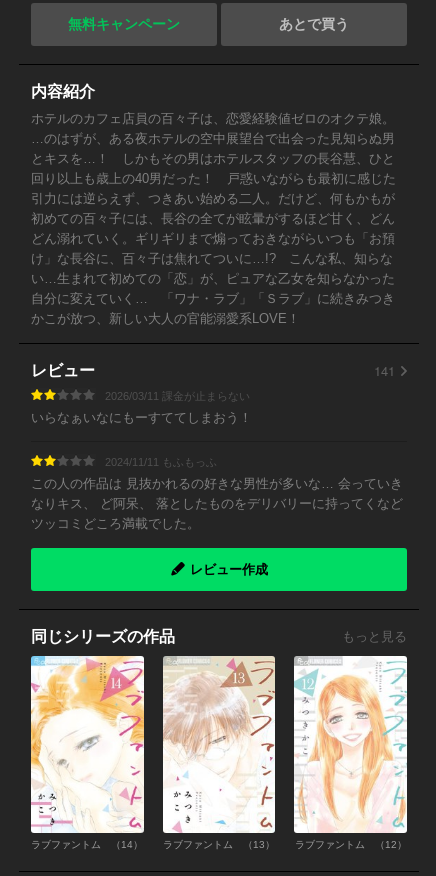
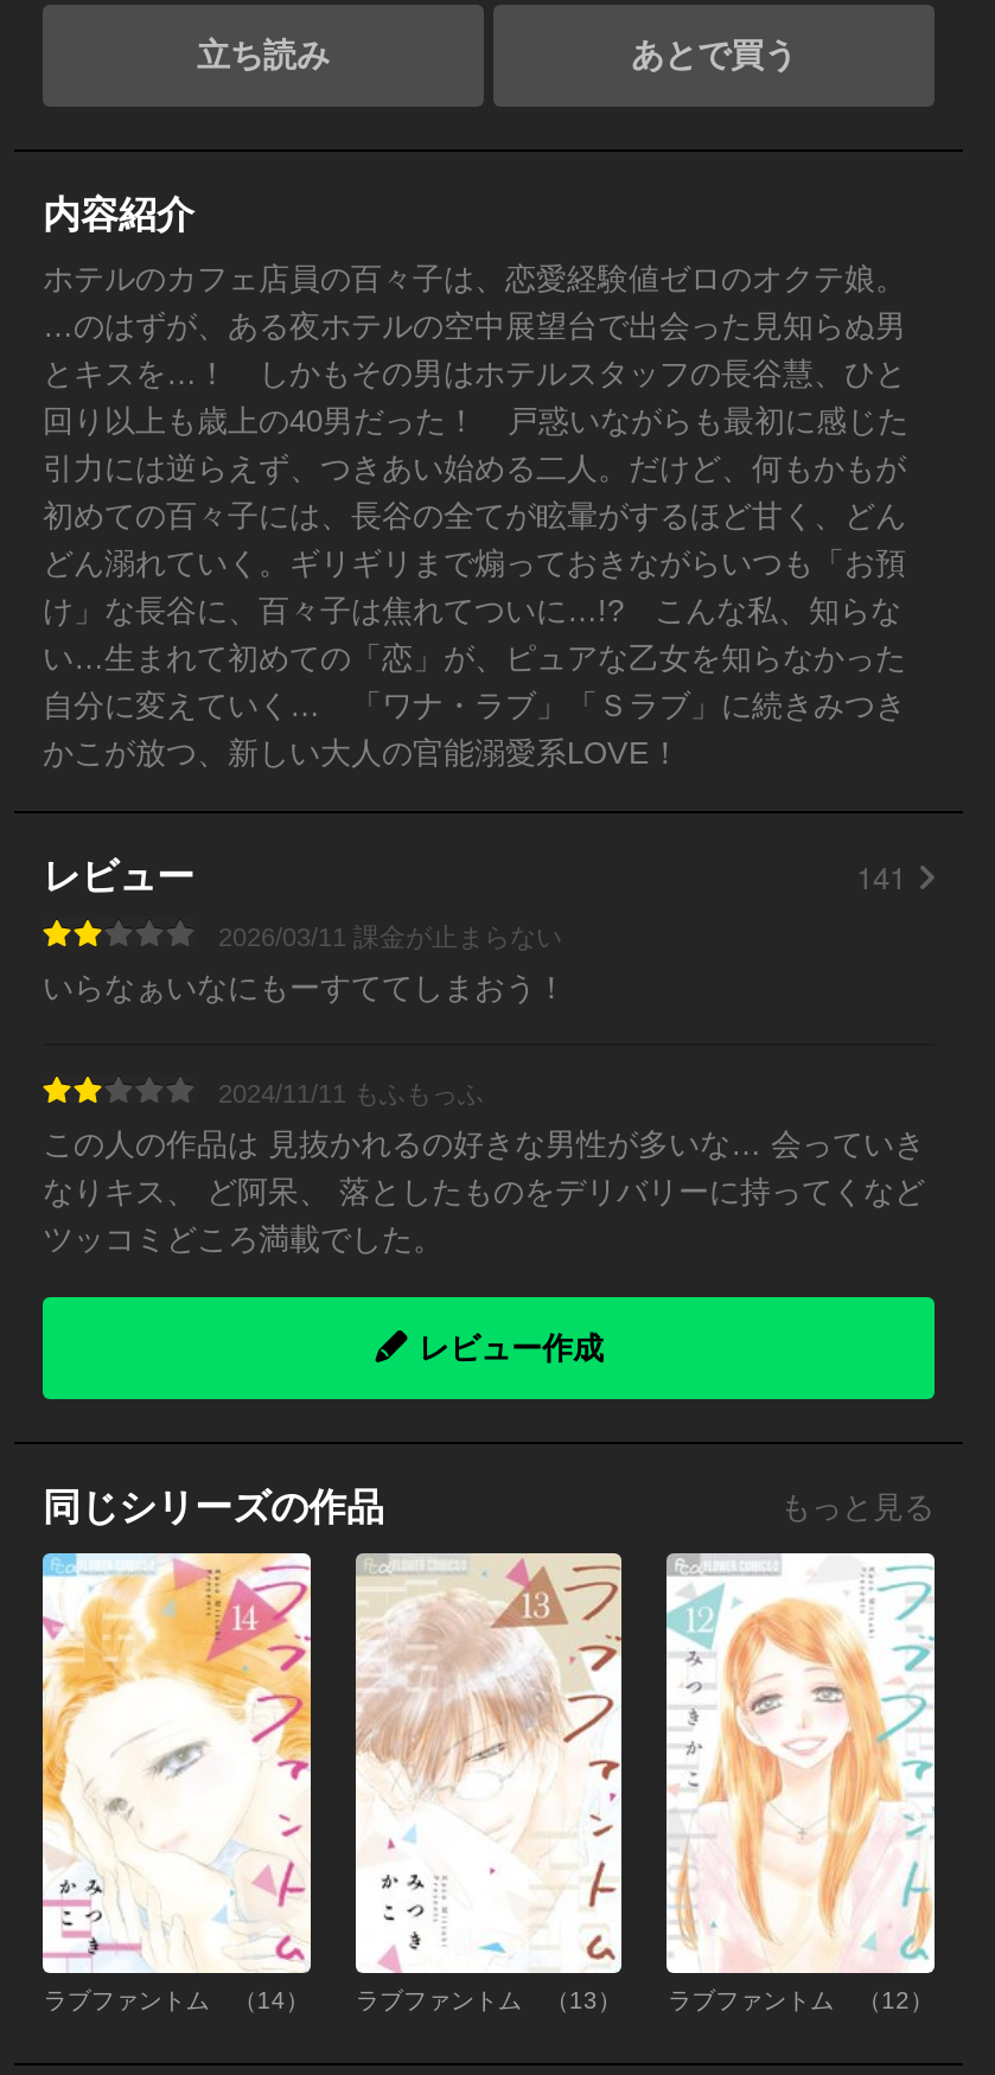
- 無料キャンペーン
+ 立ち読み
